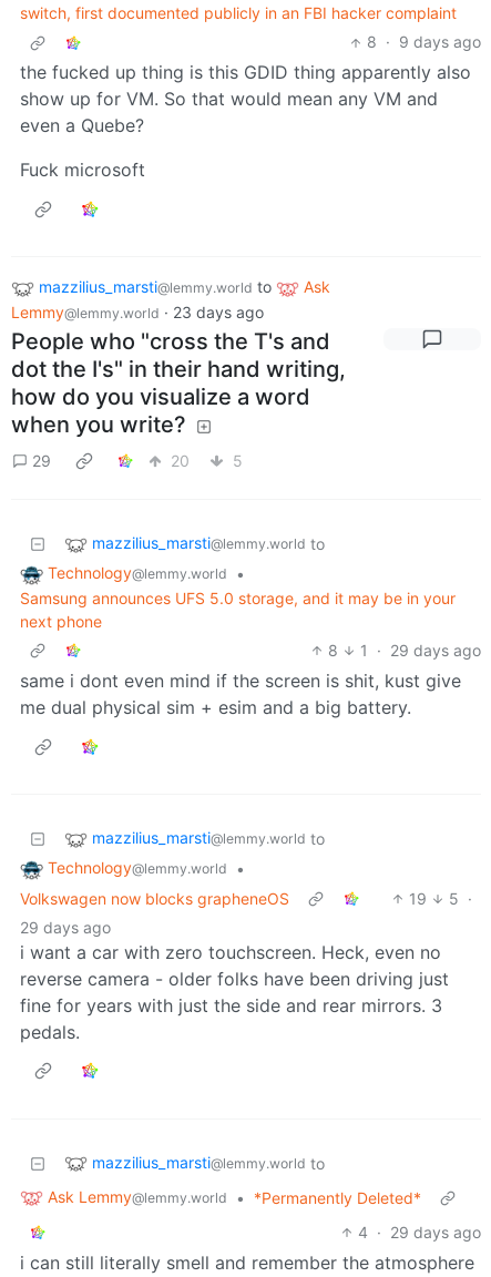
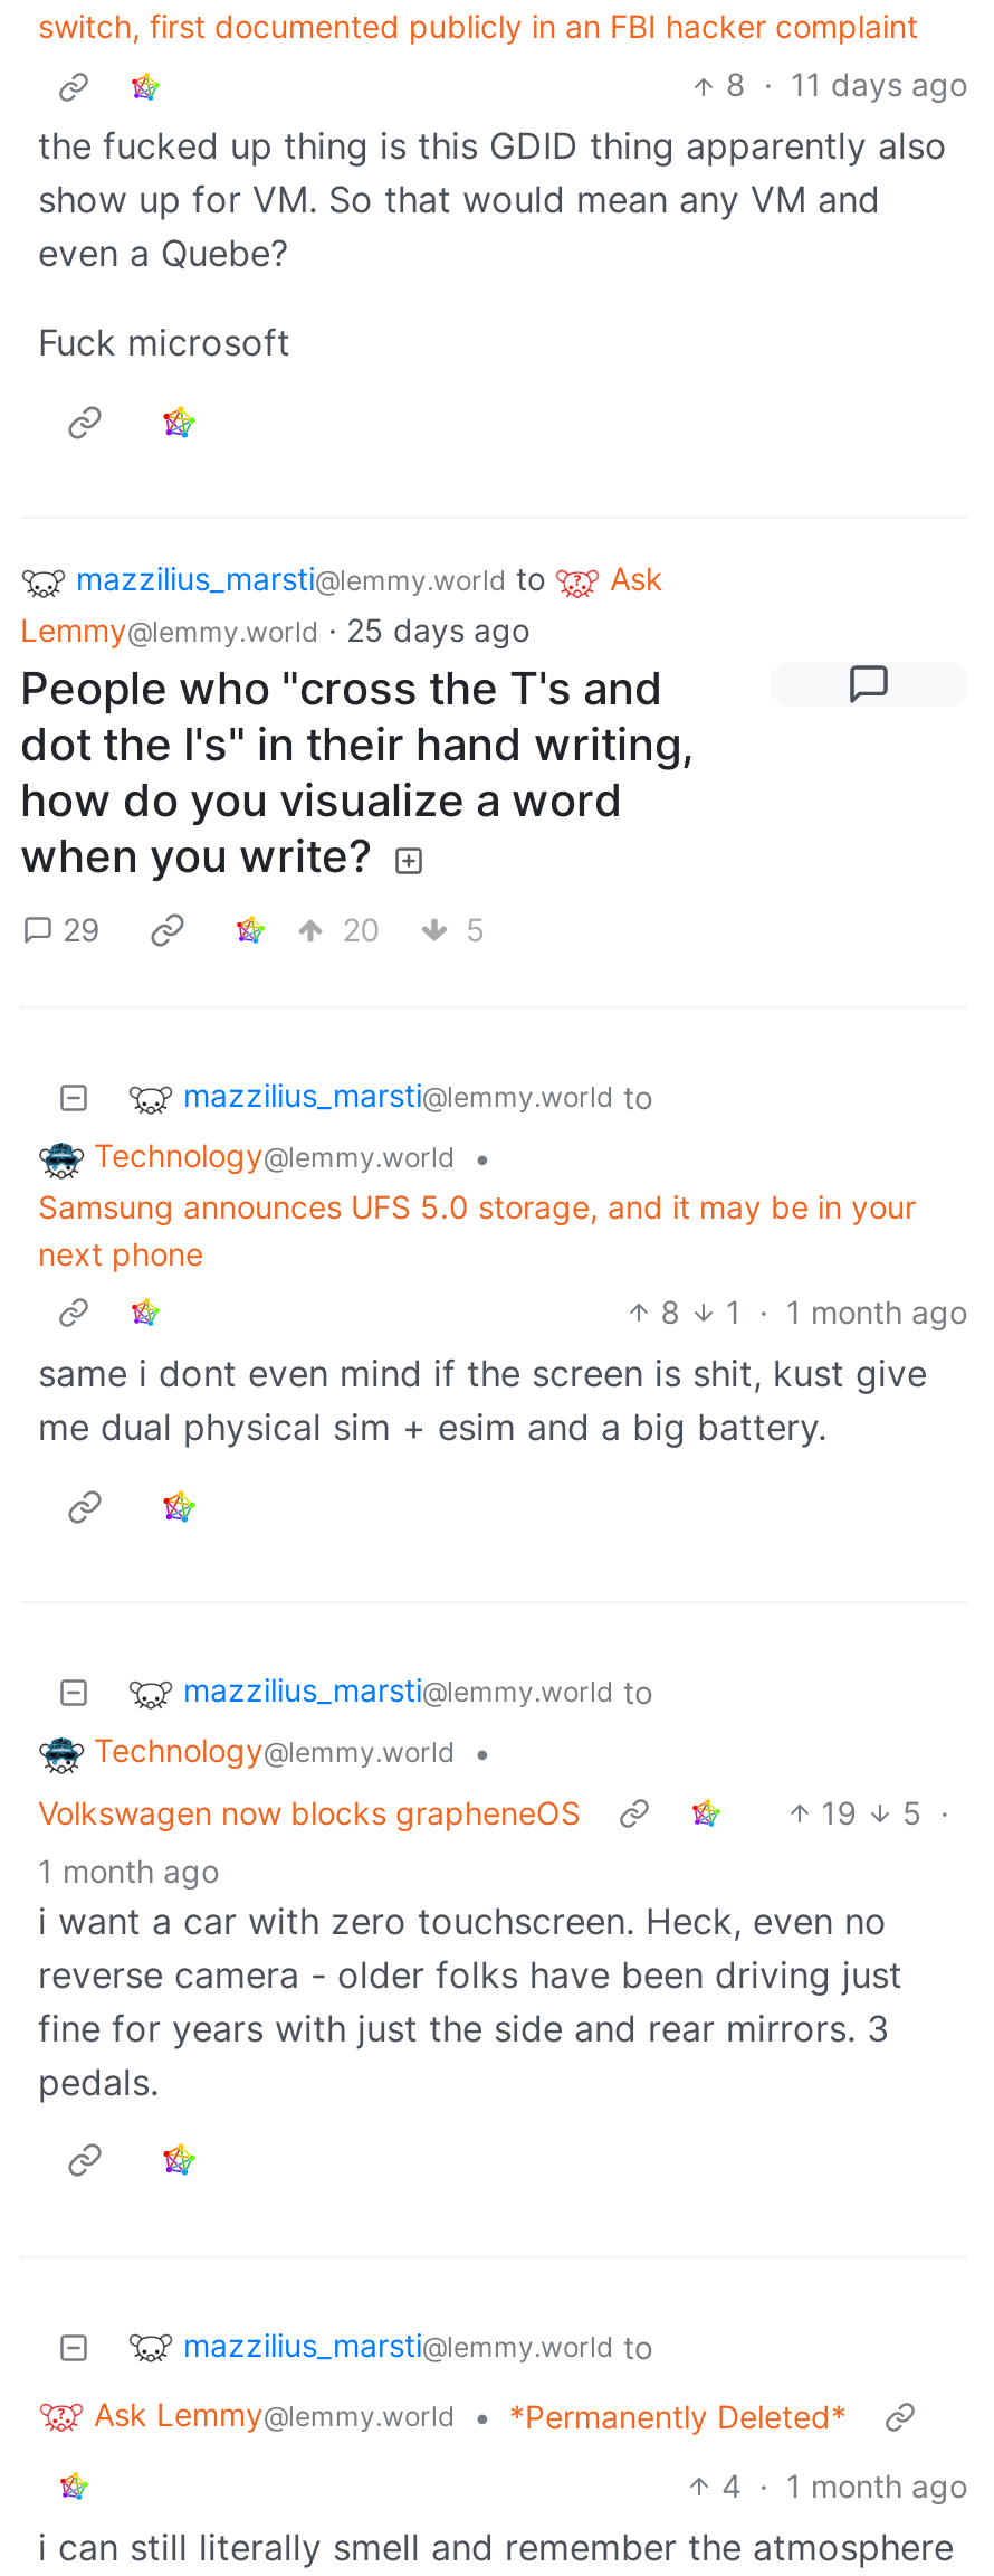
- 8 · 9 days ago
+ 8 · 11 days ago

- Lemmy@lemmy.world · 23 days ago
+ Lemmy@lemmy.world · 25 days ago

- 8 1 · 29 days ago
+ 8 1 · 1 month ago

- 29 days ago
+ 1 month ago

- 4 · 29 days ago
+ 4 · 1 month ago
